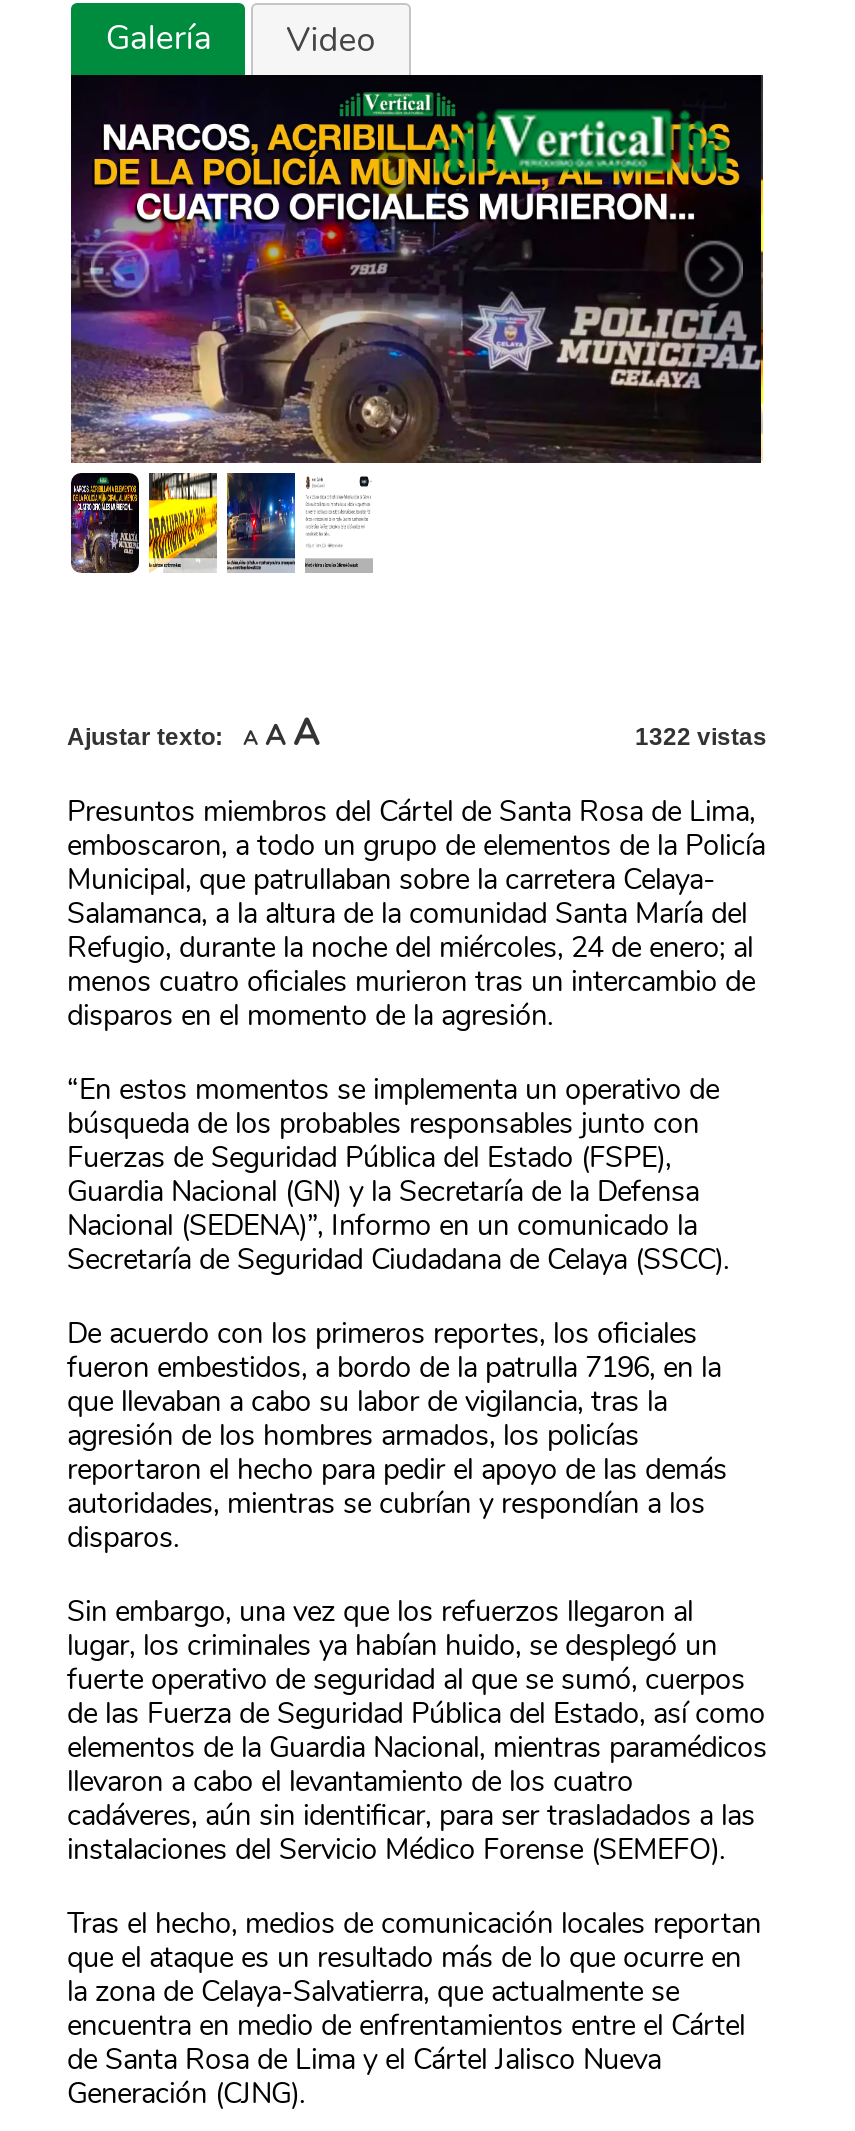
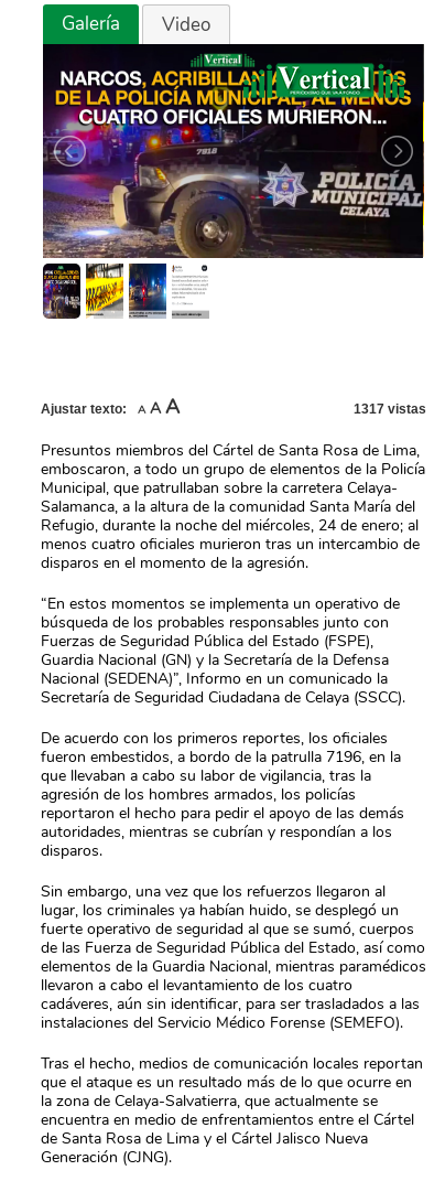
- 1322 vistas
+ 1317 vistas
